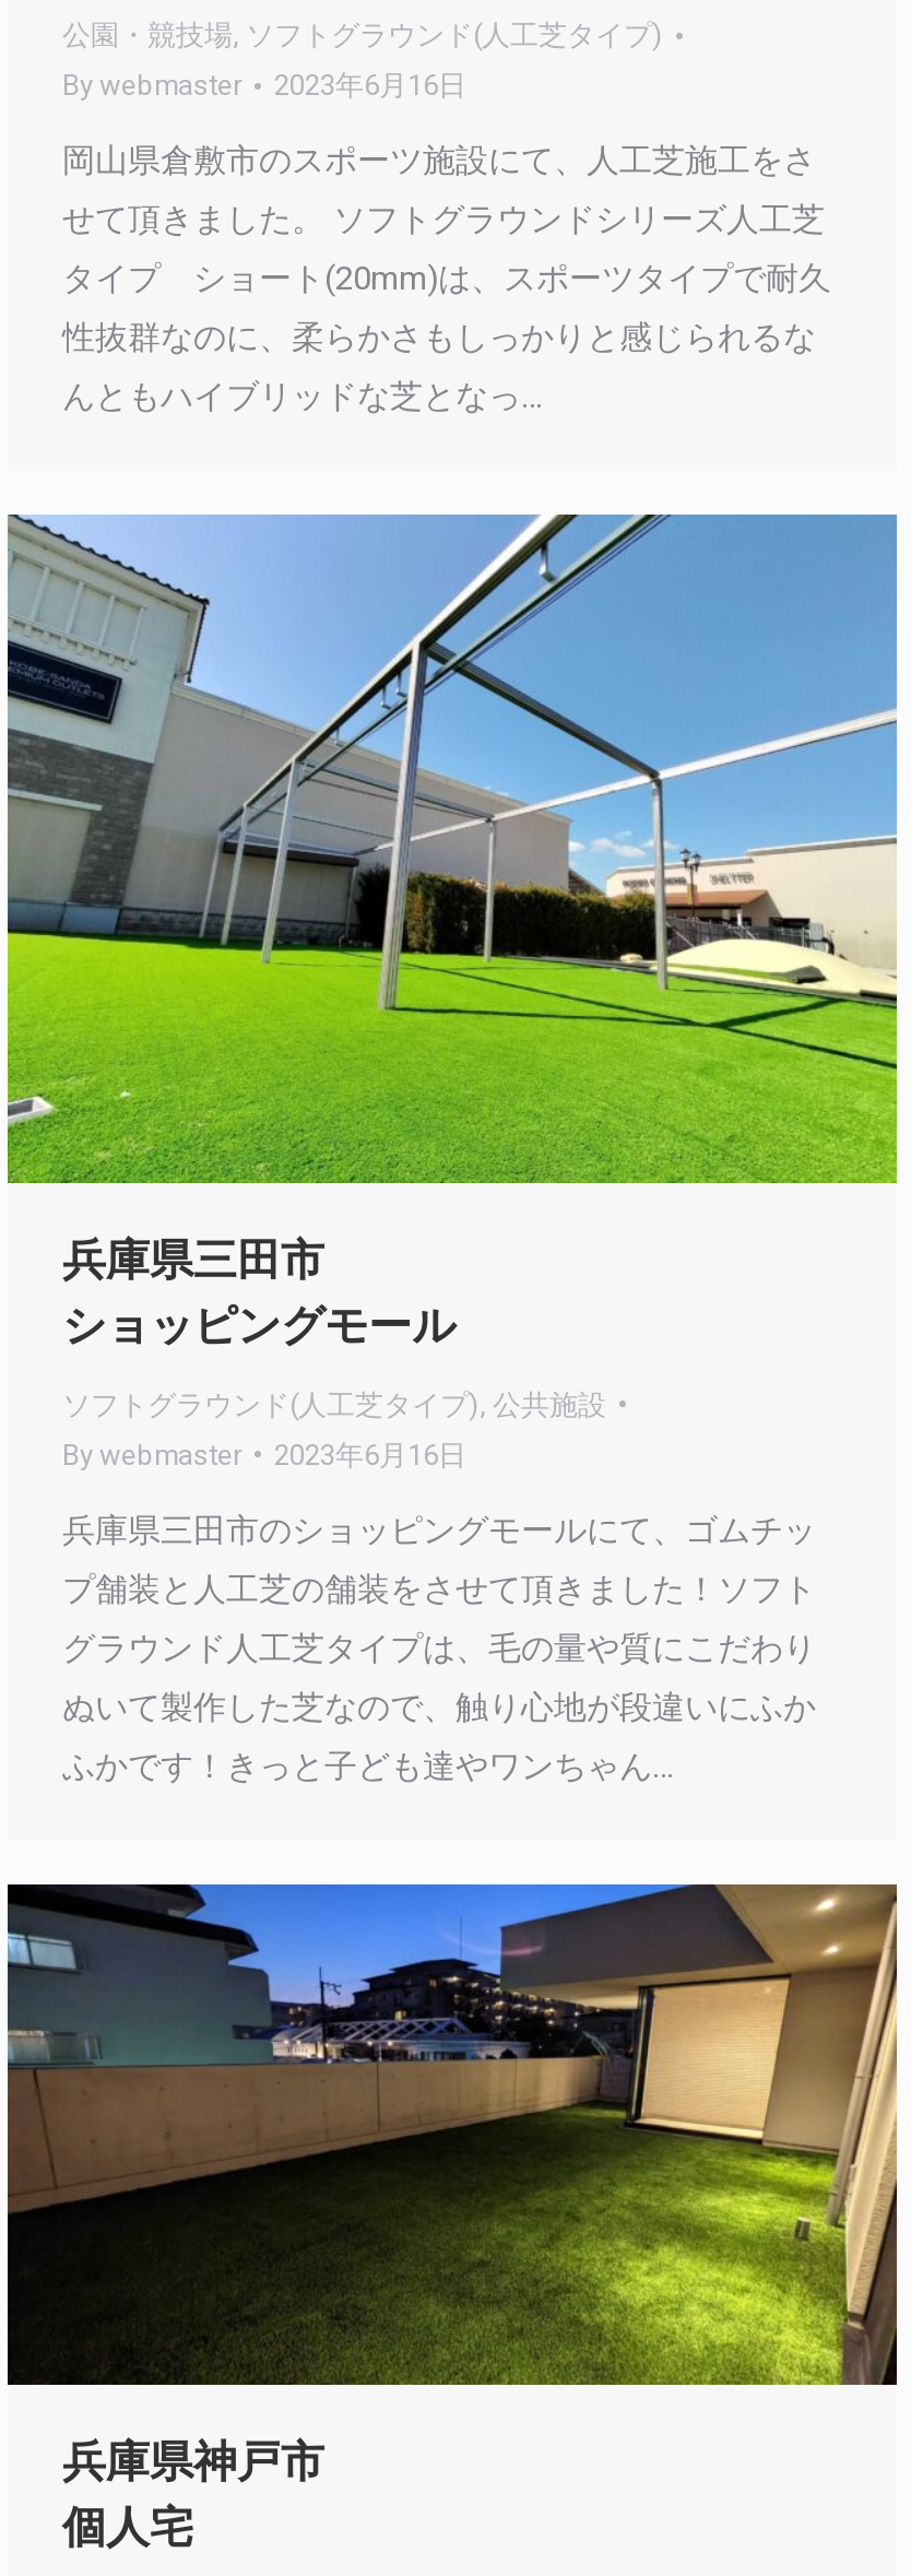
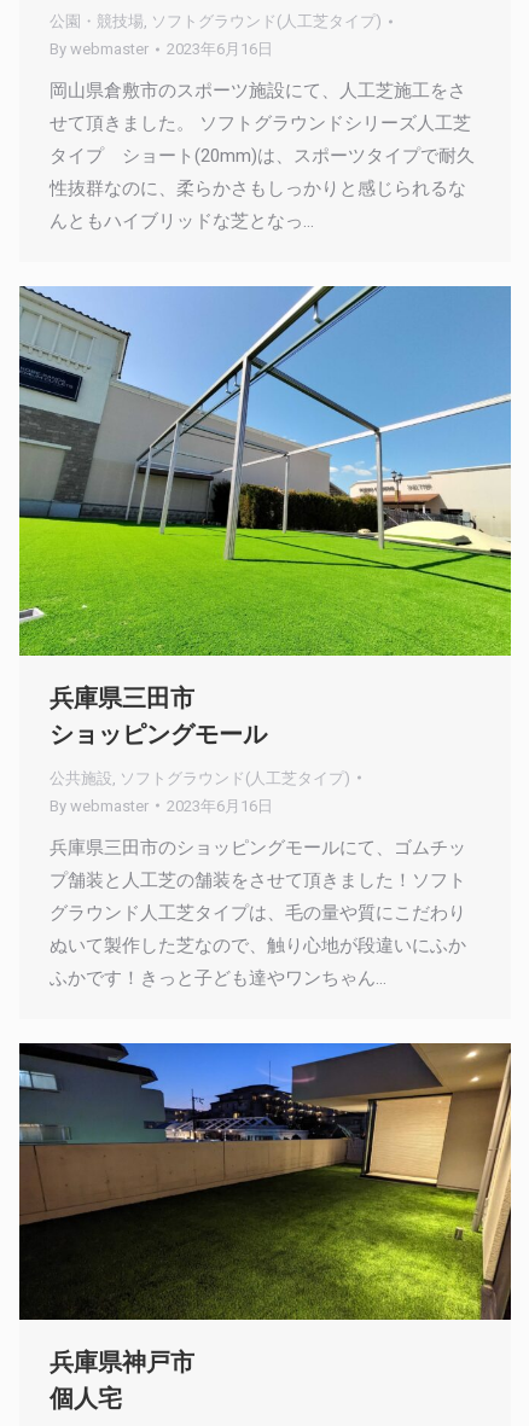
- ソフトグラウンド(人工芝タイプ),公共施設
+ 公共施設,ソフトグラウンド(人工芝タイプ)
